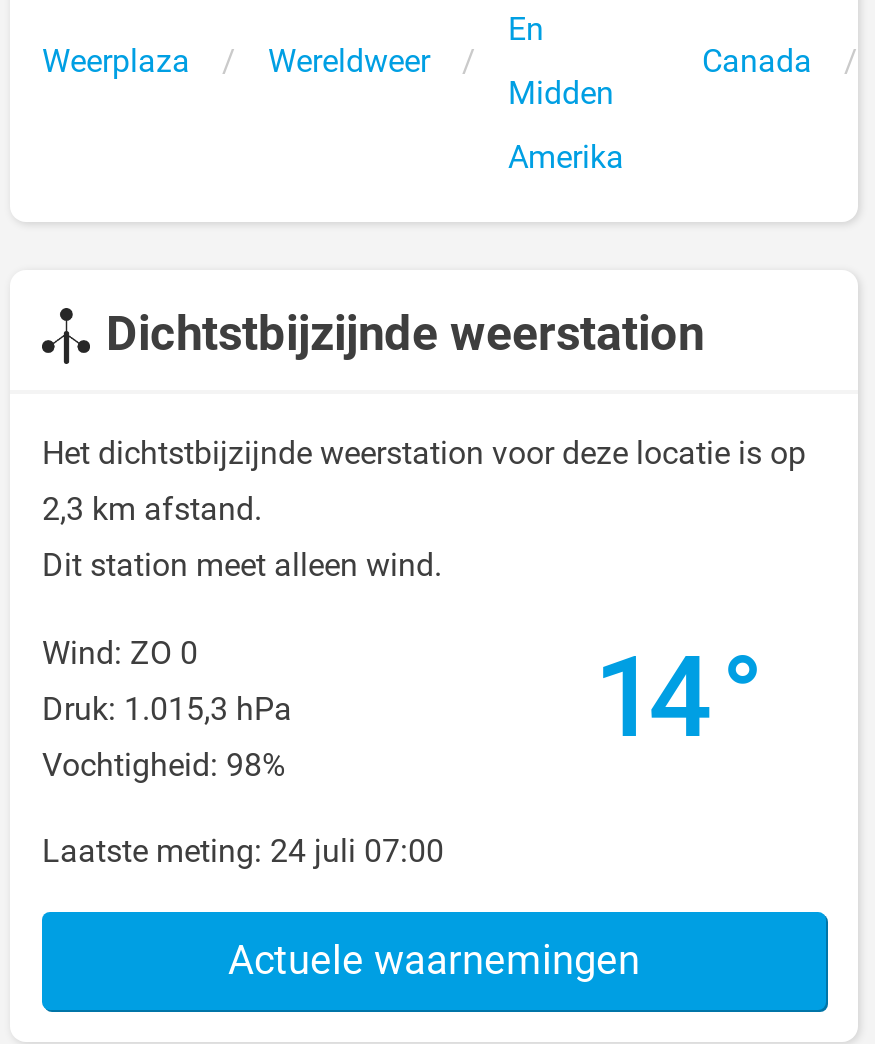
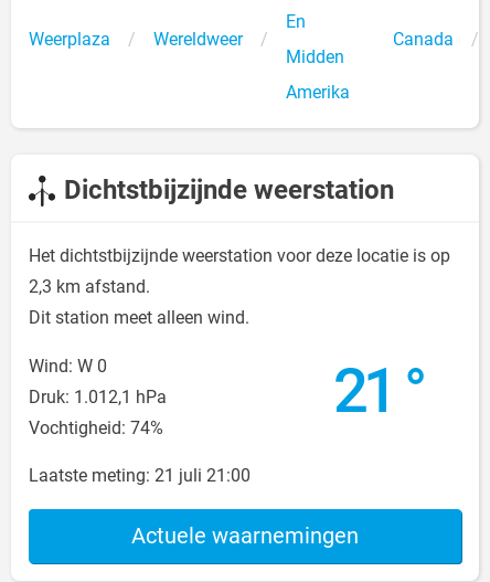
- Wind: ZO 0
+ Wind: W 0

- 14 °
+ 21 °

- Druk: 1.015,3 hPa
+ Druk: 1.012,1 hPa

- Vochtigheid: 98%
+ Vochtigheid: 74%

- Laatste meting: 24 juli 07:00
+ Laatste meting: 21 juli 21:00
